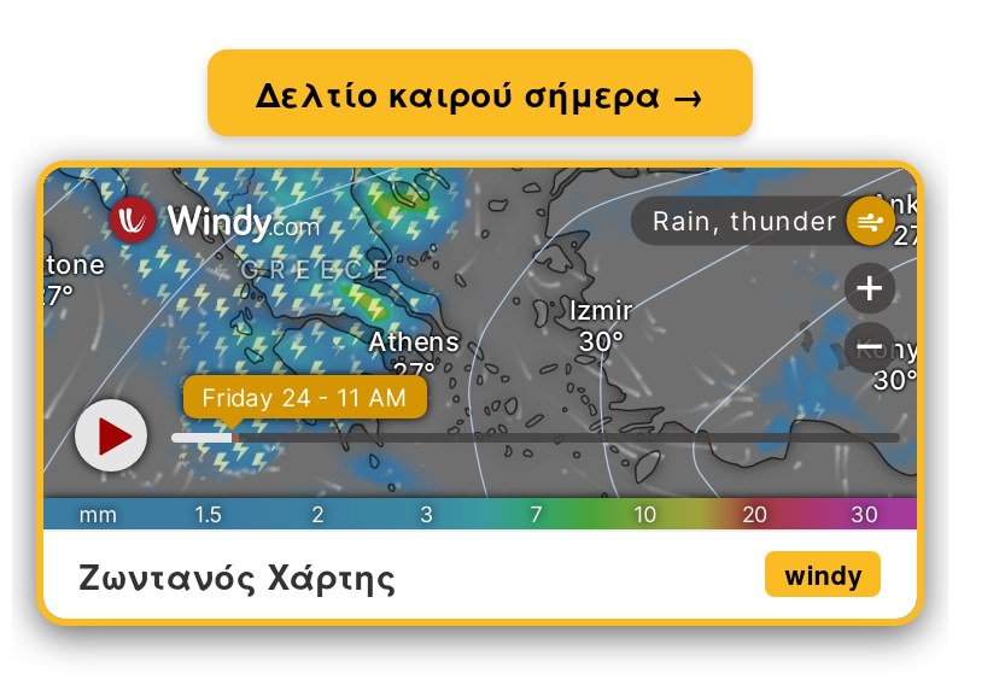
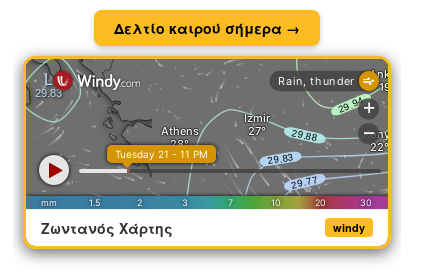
- [image]
+ [image]
